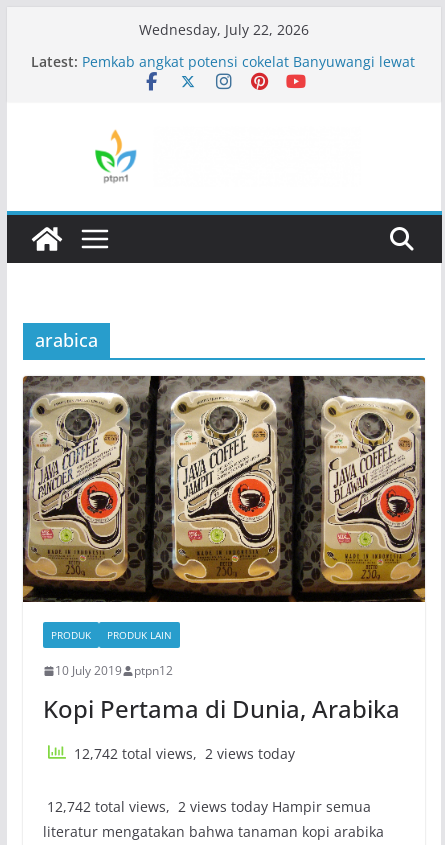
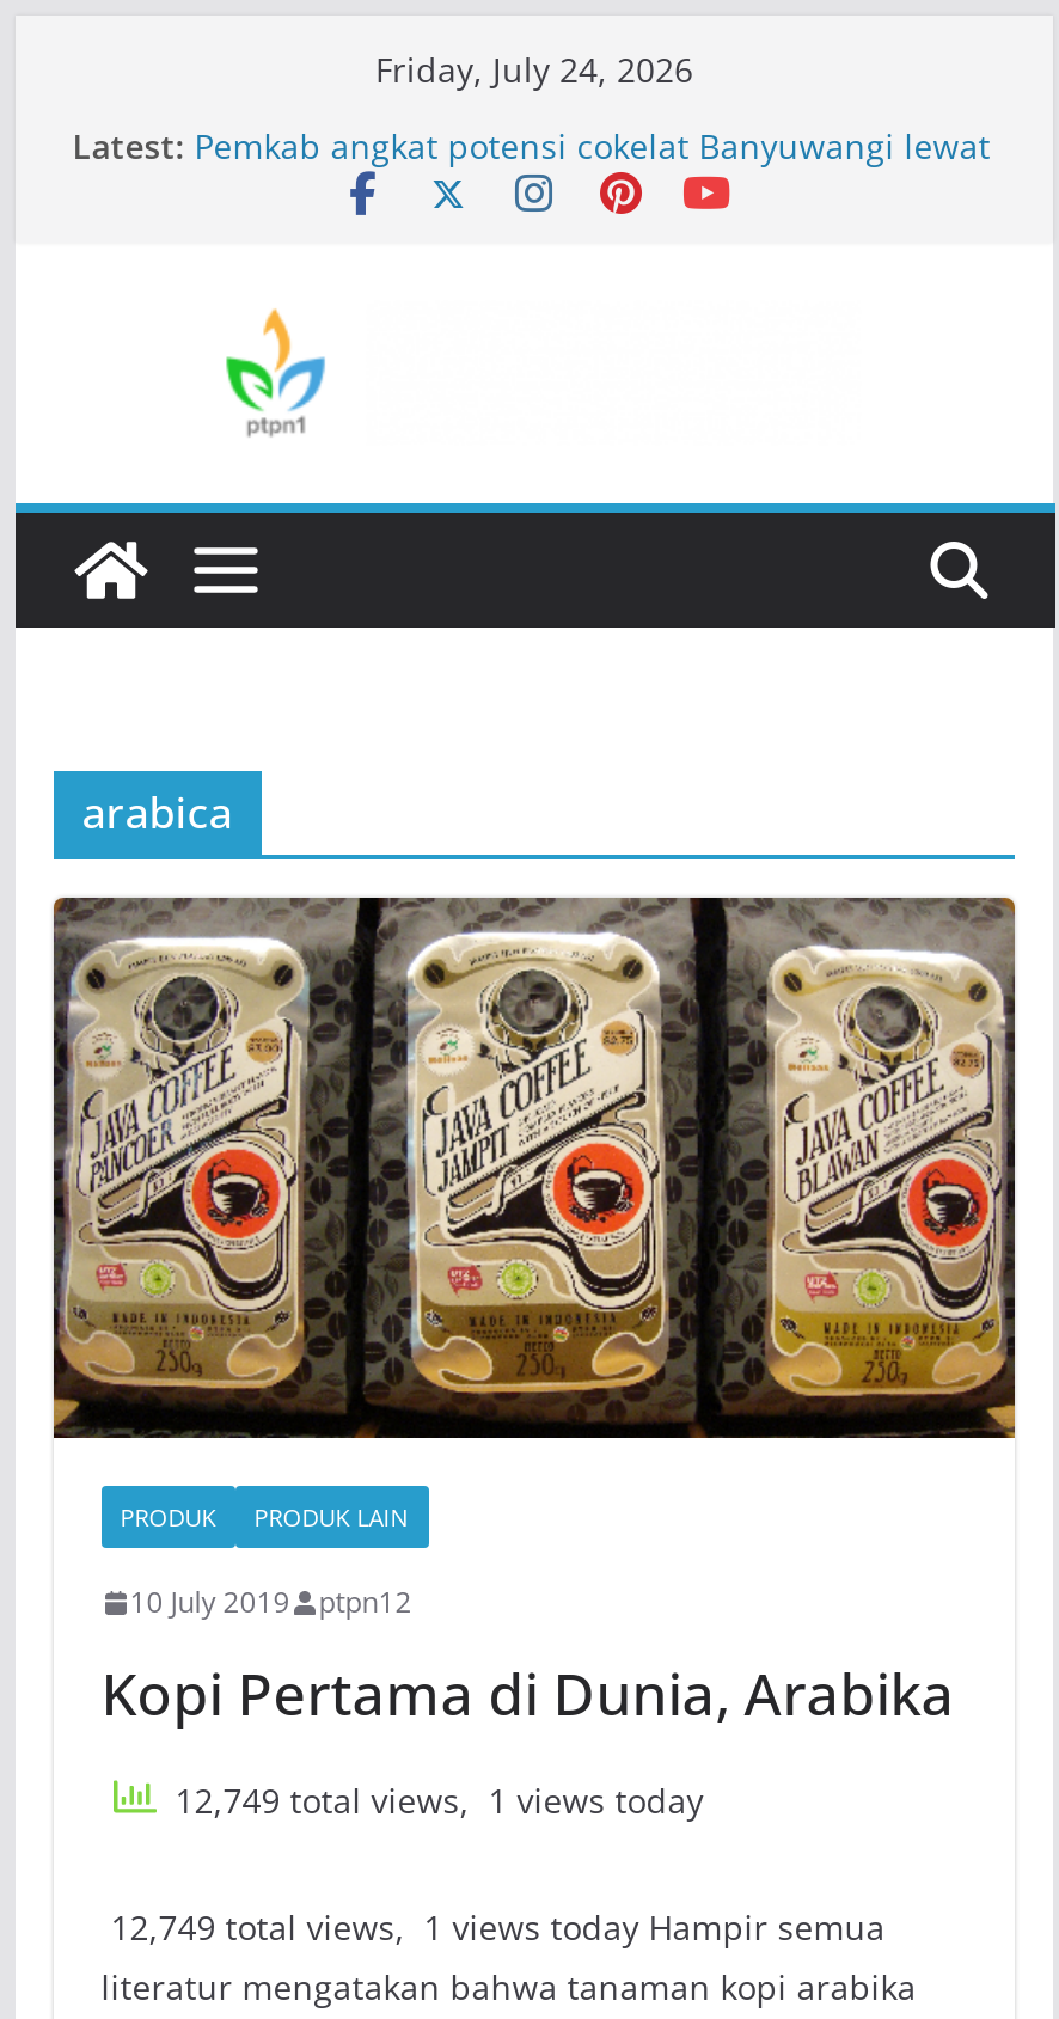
- Wednesday, July 22, 2026
+ Friday, July 24, 2026

- 12,742 total views, 2 views today
+ 12,749 total views, 1 views today

- 12,742 total views, 2 views today Hampir semua
+ 12,749 total views, 1 views today Hampir semua
